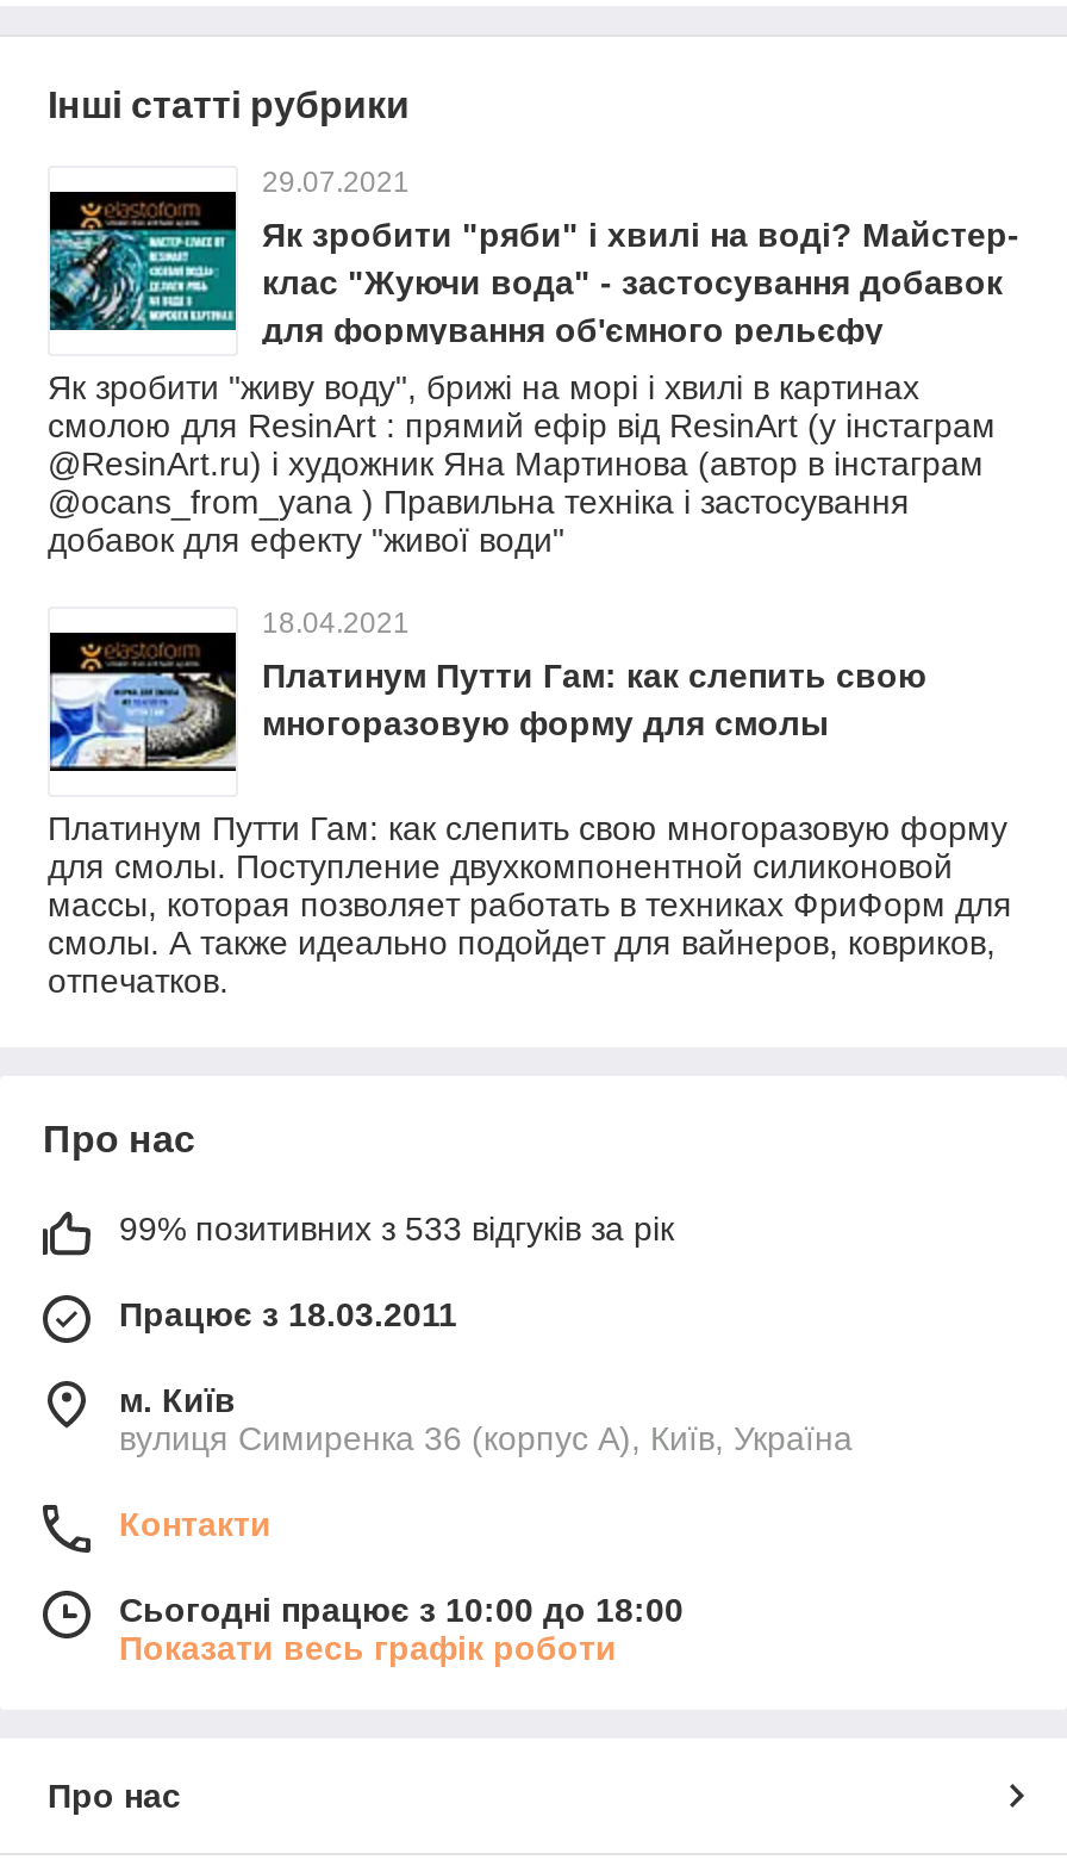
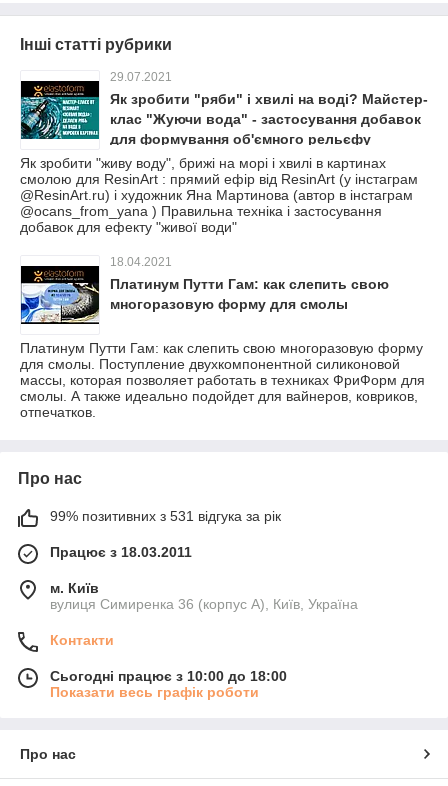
- 99% позитивних з 533 відгуків за рік
+ 99% позитивних з 531 відгука за рік
